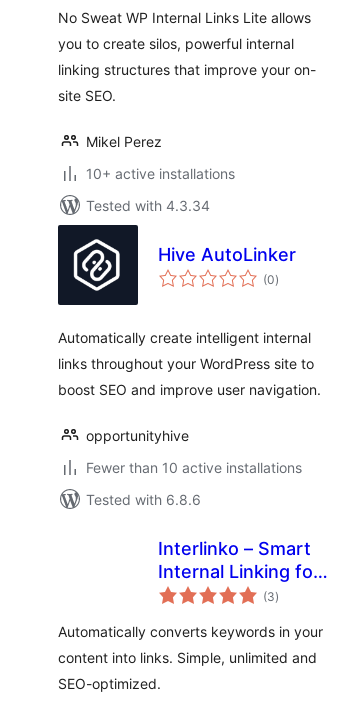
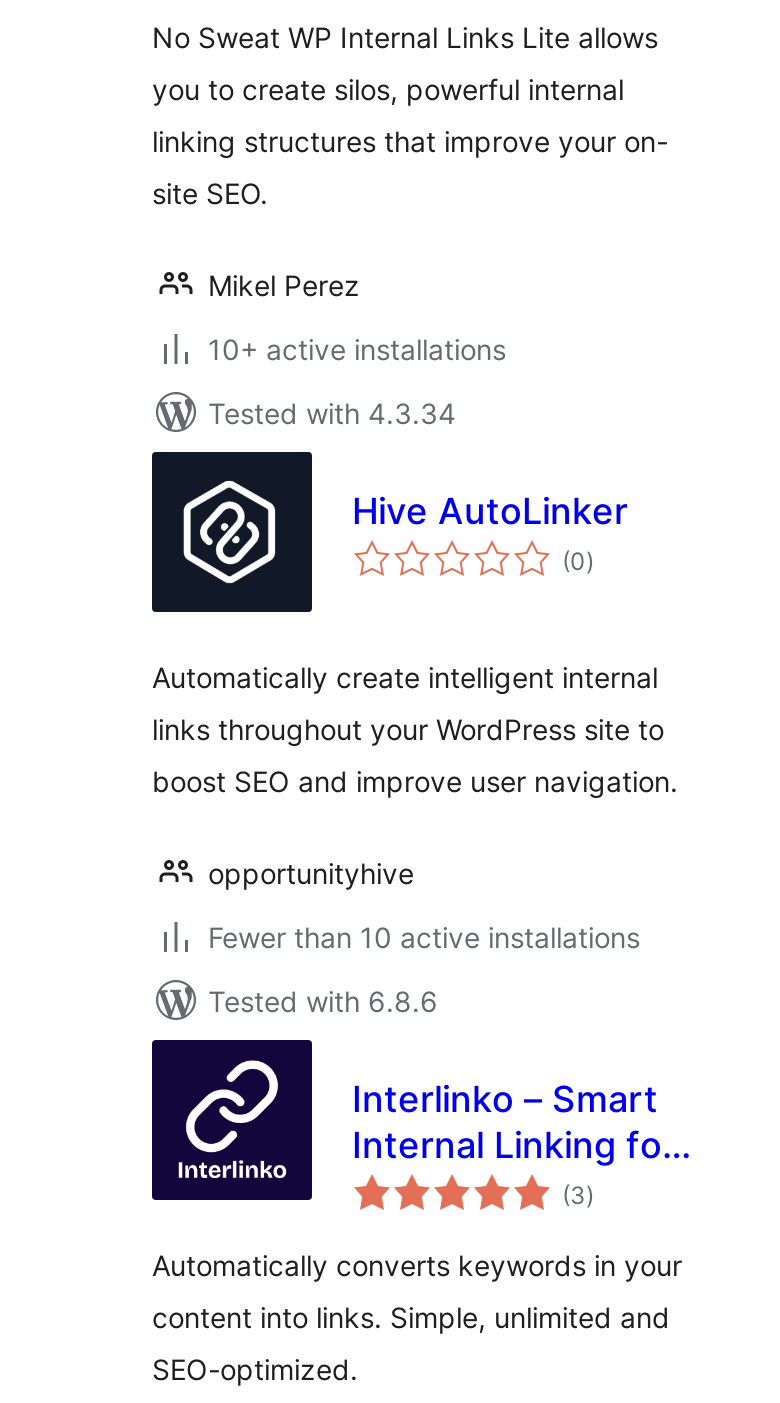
+ [image]
